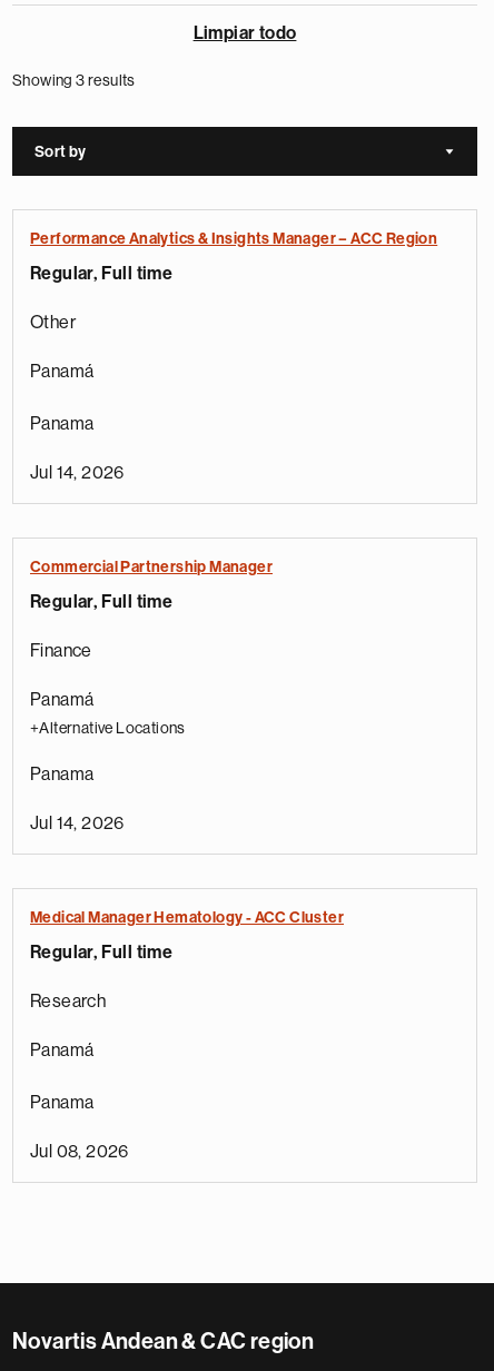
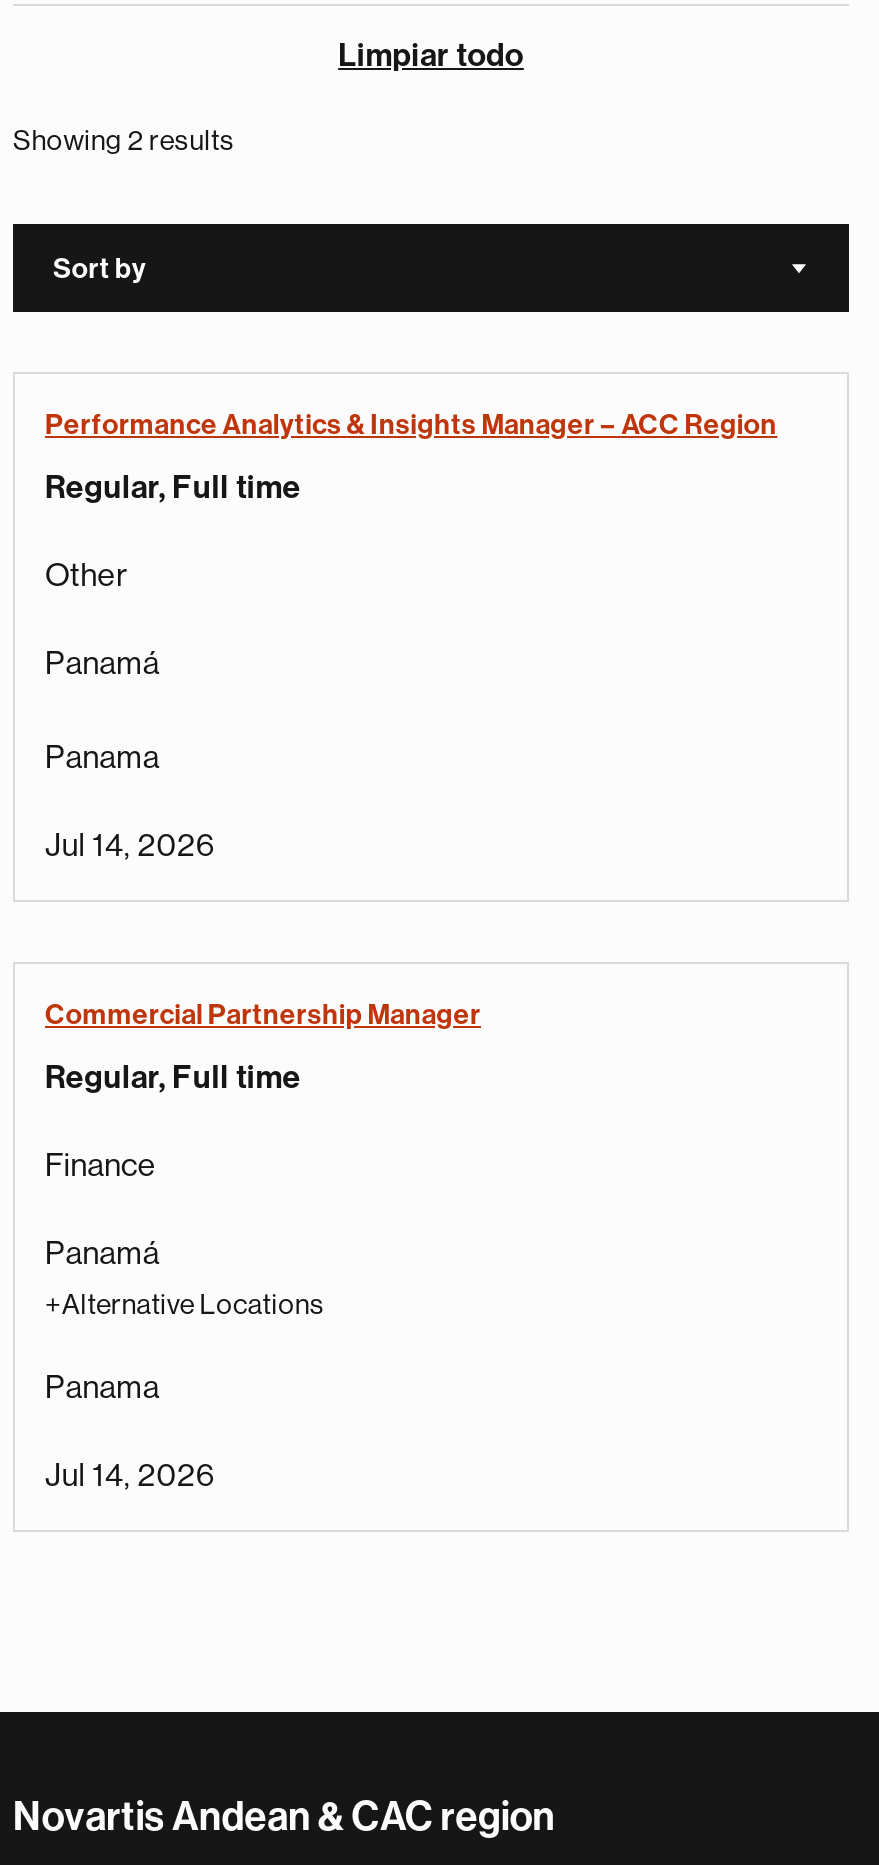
- Showing 3 results
+ Showing 2 results

- Medical Manager Hematology - ACC Cluster
- Regular, Full time
- Research
- Panamá
- Panama
- Jul 08, 2026
